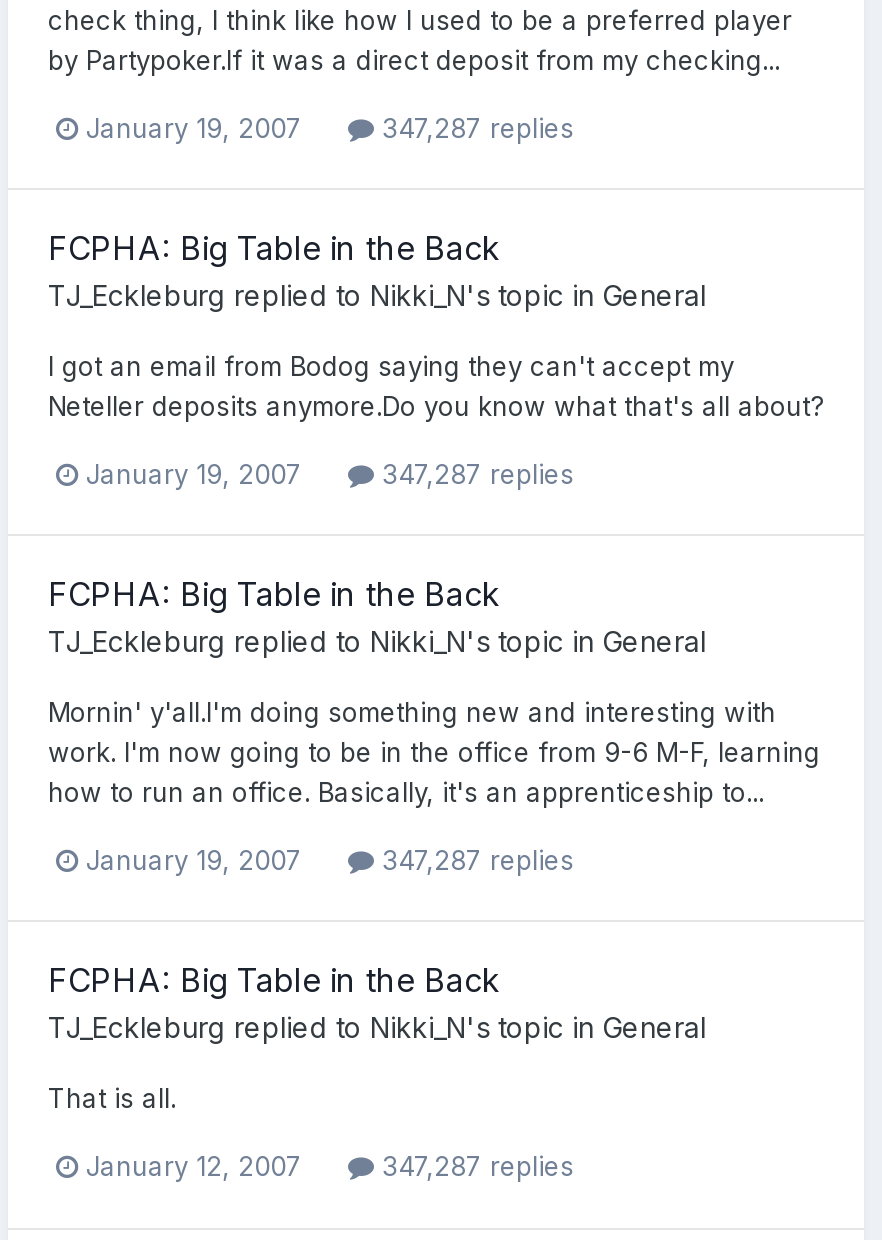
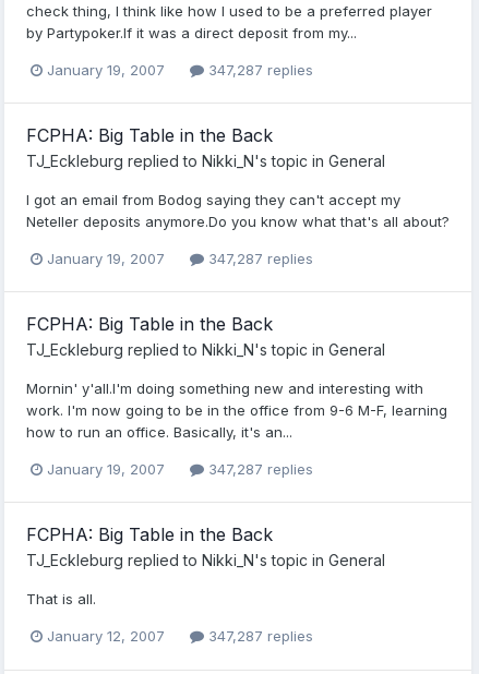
- by Partypoker.If it was a direct deposit from my checking...
+ by Partypoker.If it was a direct deposit from my...

- how to run an office. Basically, it's an apprenticeship to...
+ how to run an office. Basically, it's an...
